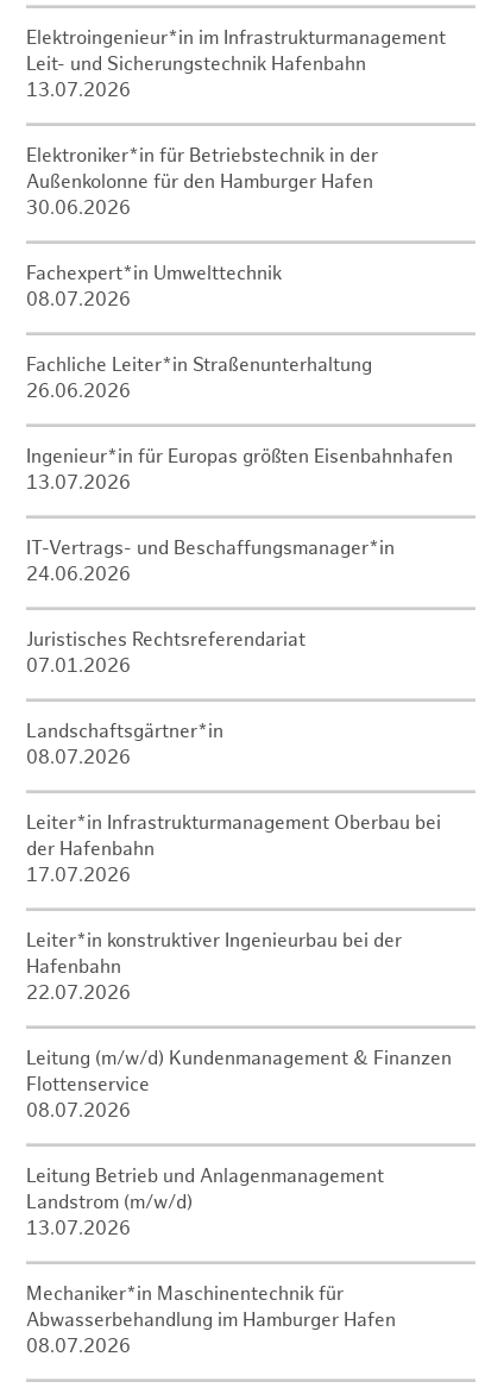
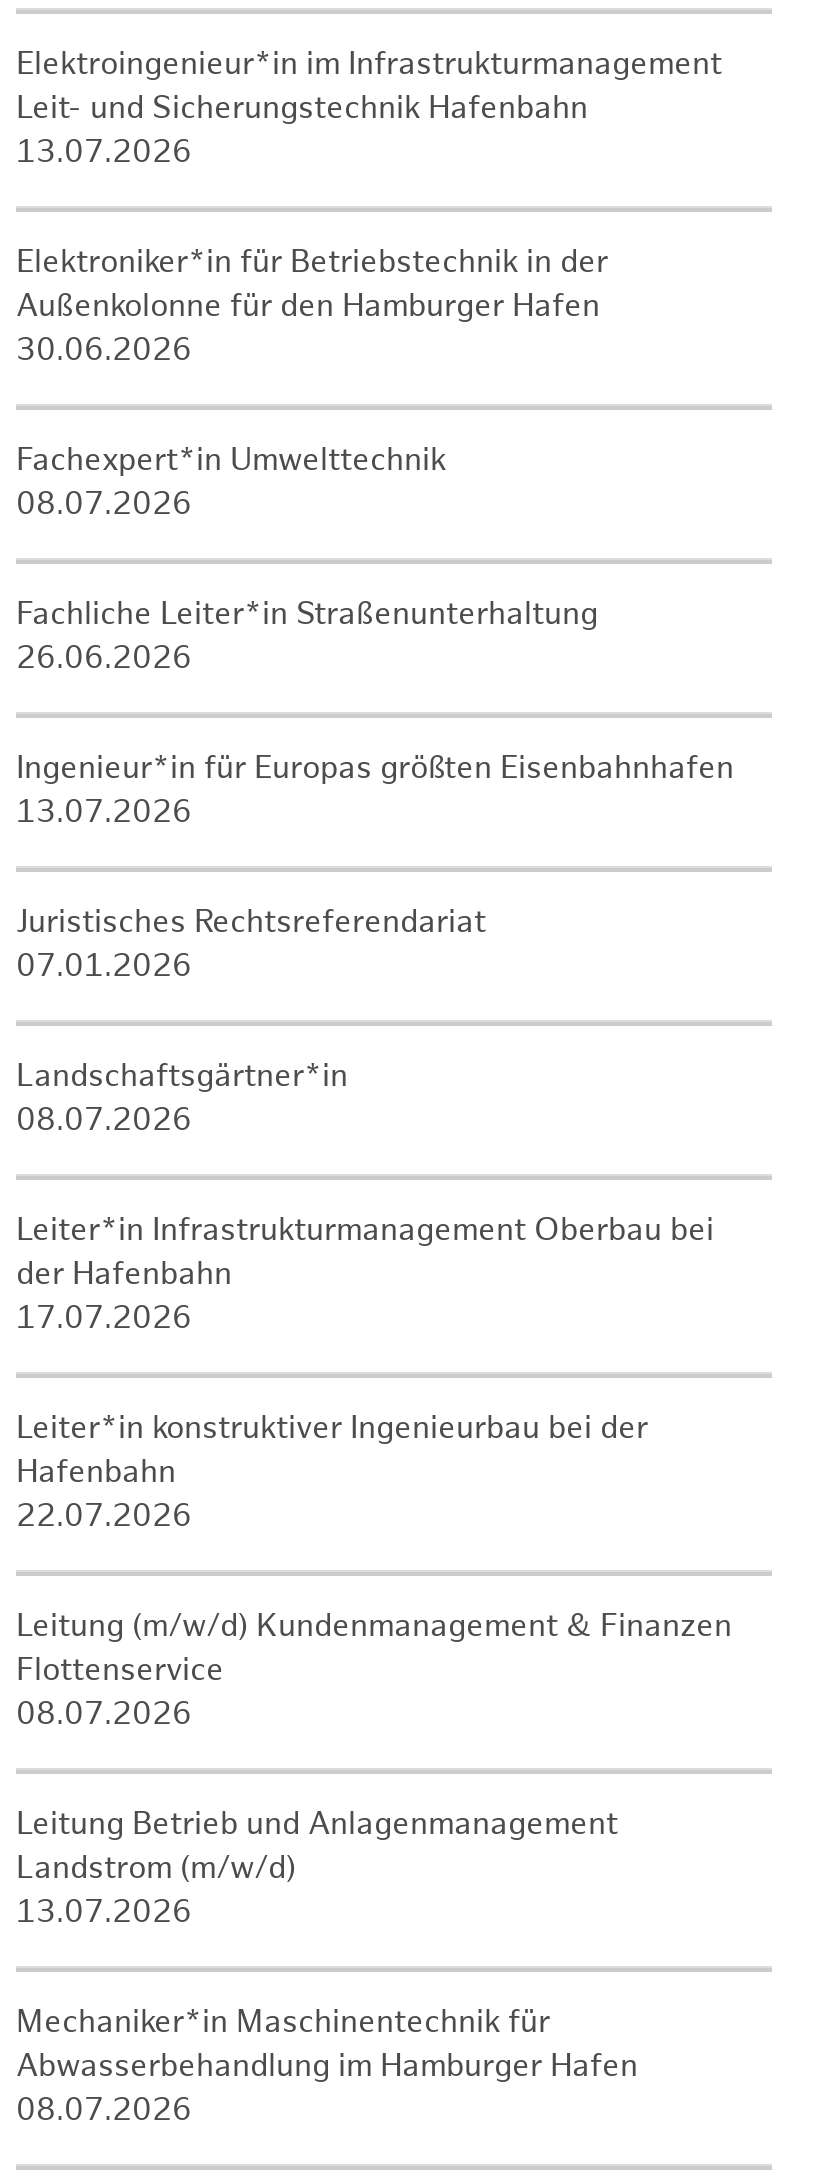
- IT-Vertrags- und Beschaffungsmanager*in
- 24.06.2026
